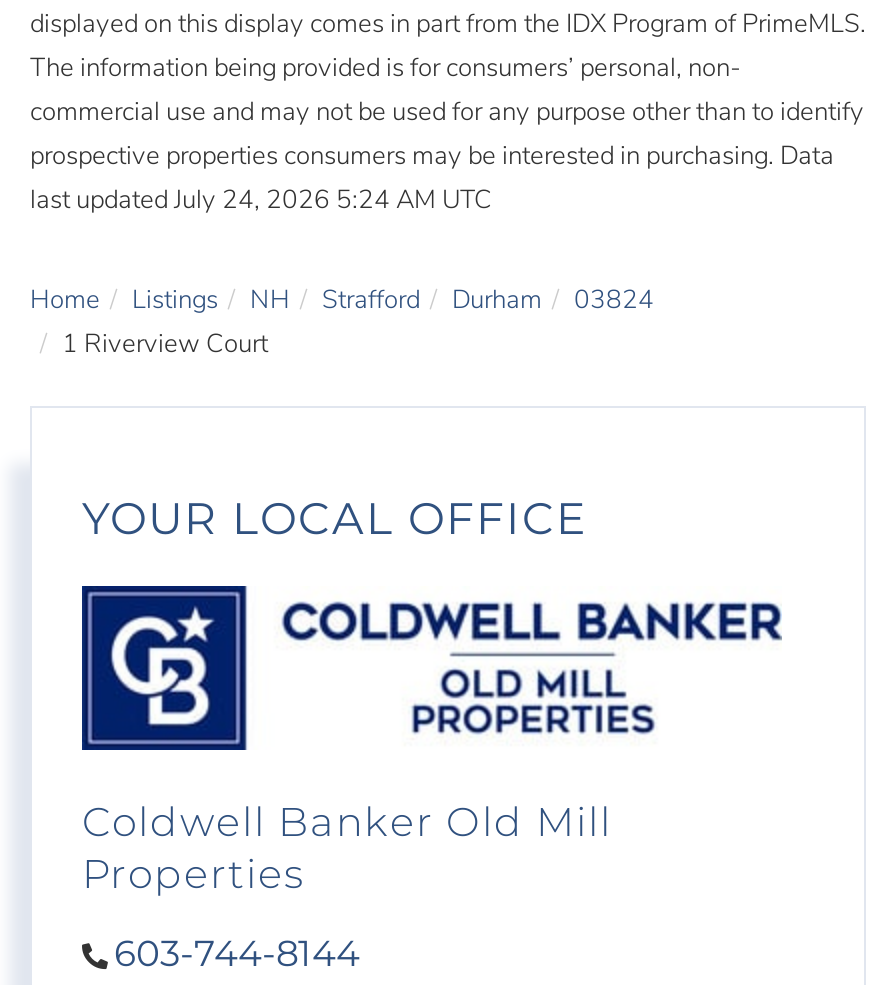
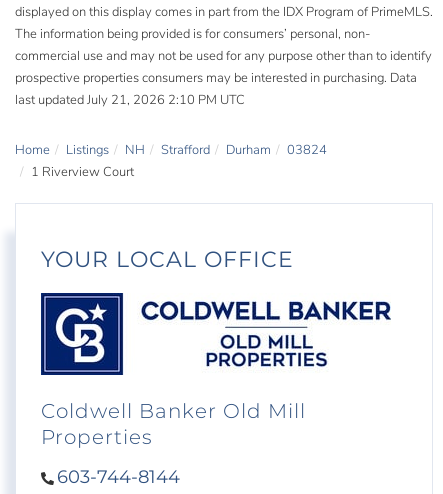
- last updated July 24, 2026 5:24 AM UTC
+ last updated July 21, 2026 2:10 PM UTC
